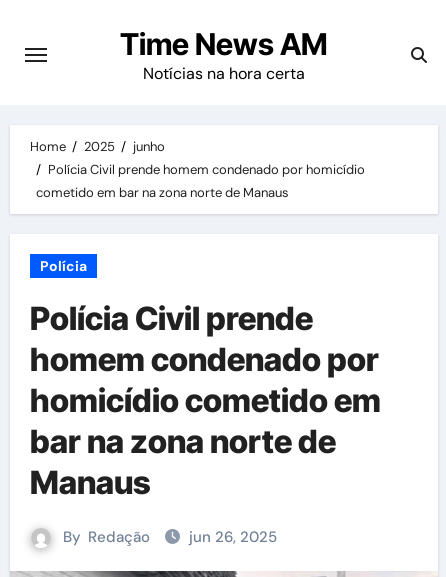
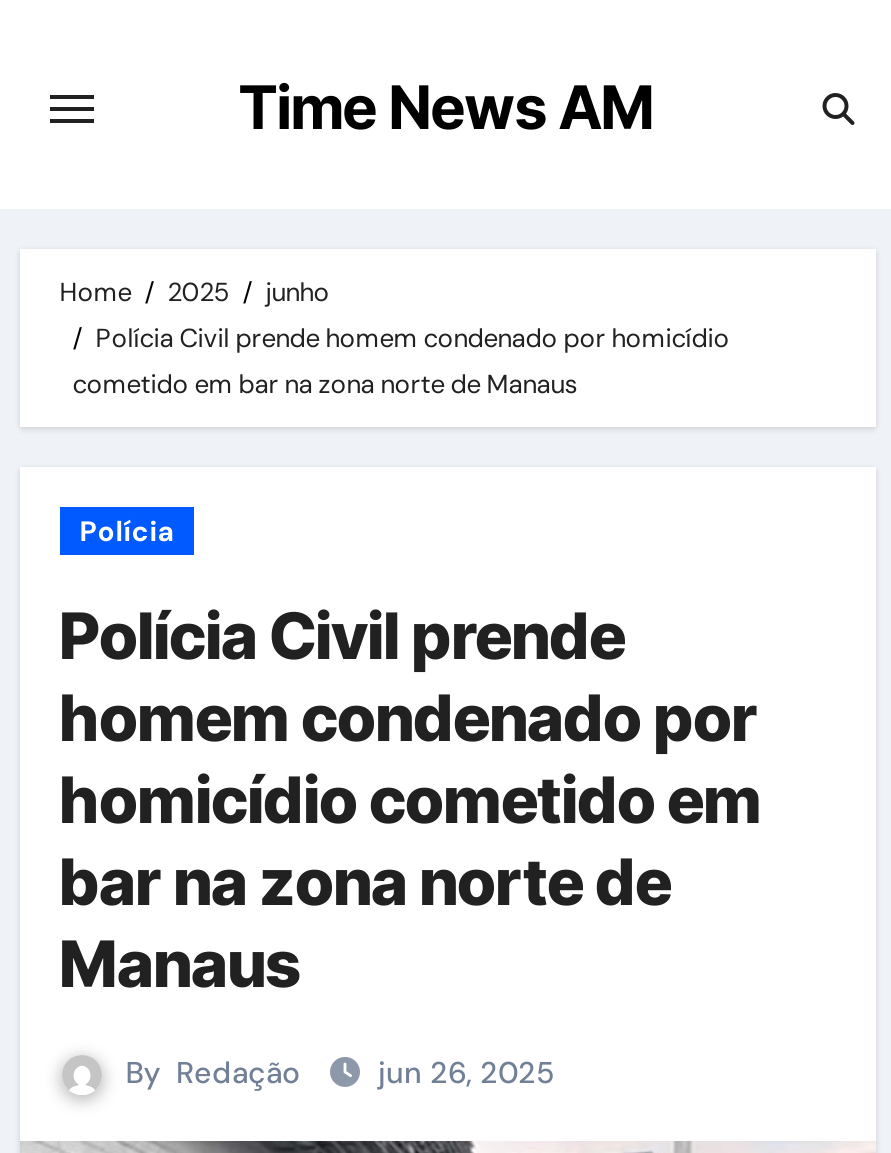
- Notícias na hora certa
